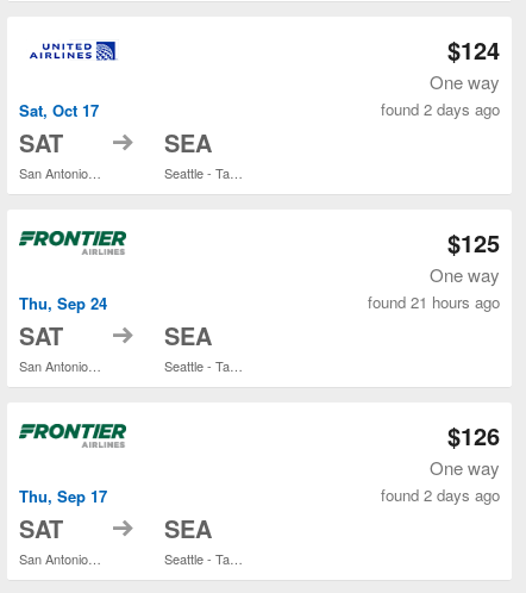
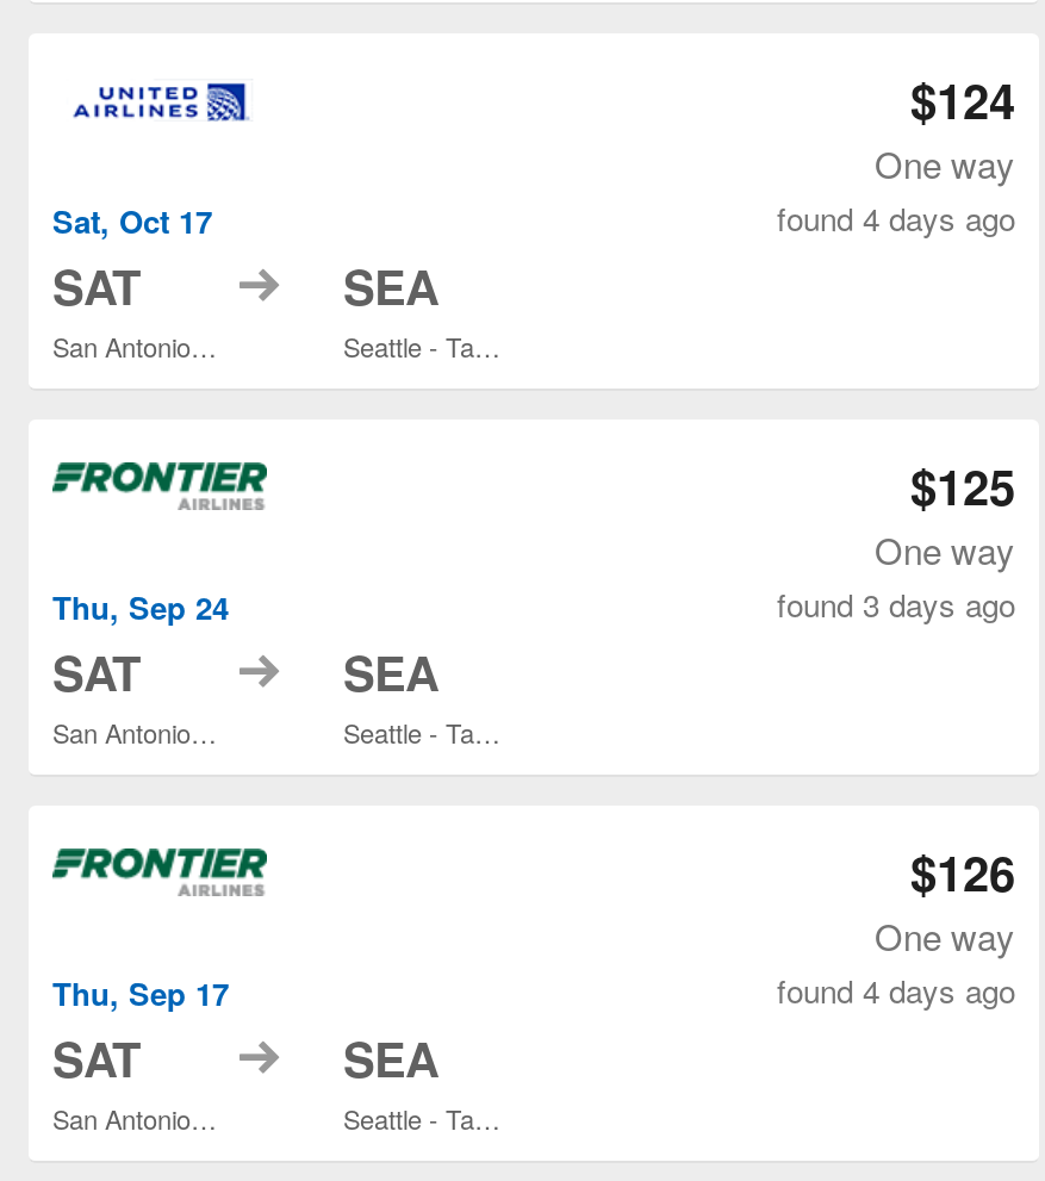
- found 2 days ago
+ found 4 days ago

- found 21 hours ago
+ found 3 days ago

- found 2 days ago
+ found 4 days ago
